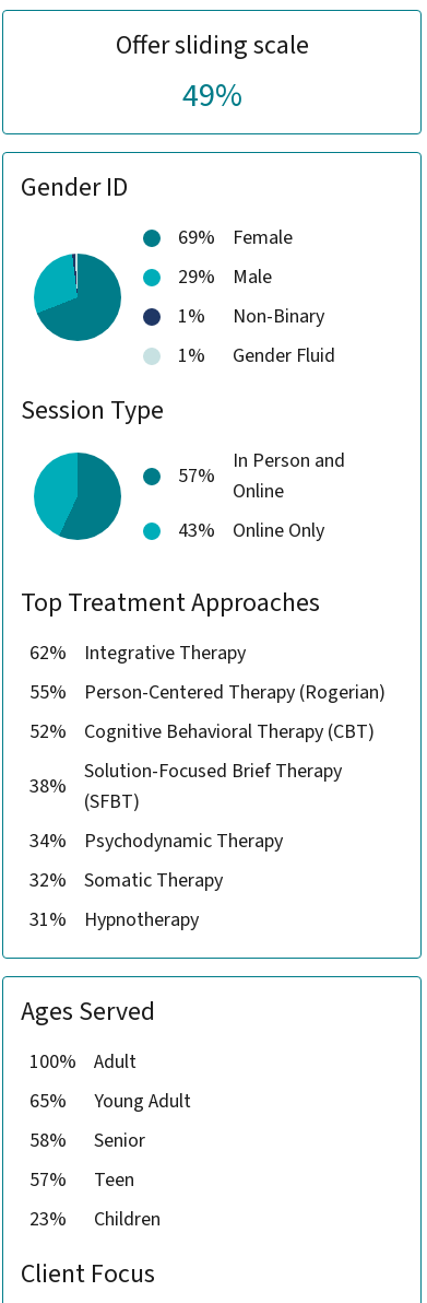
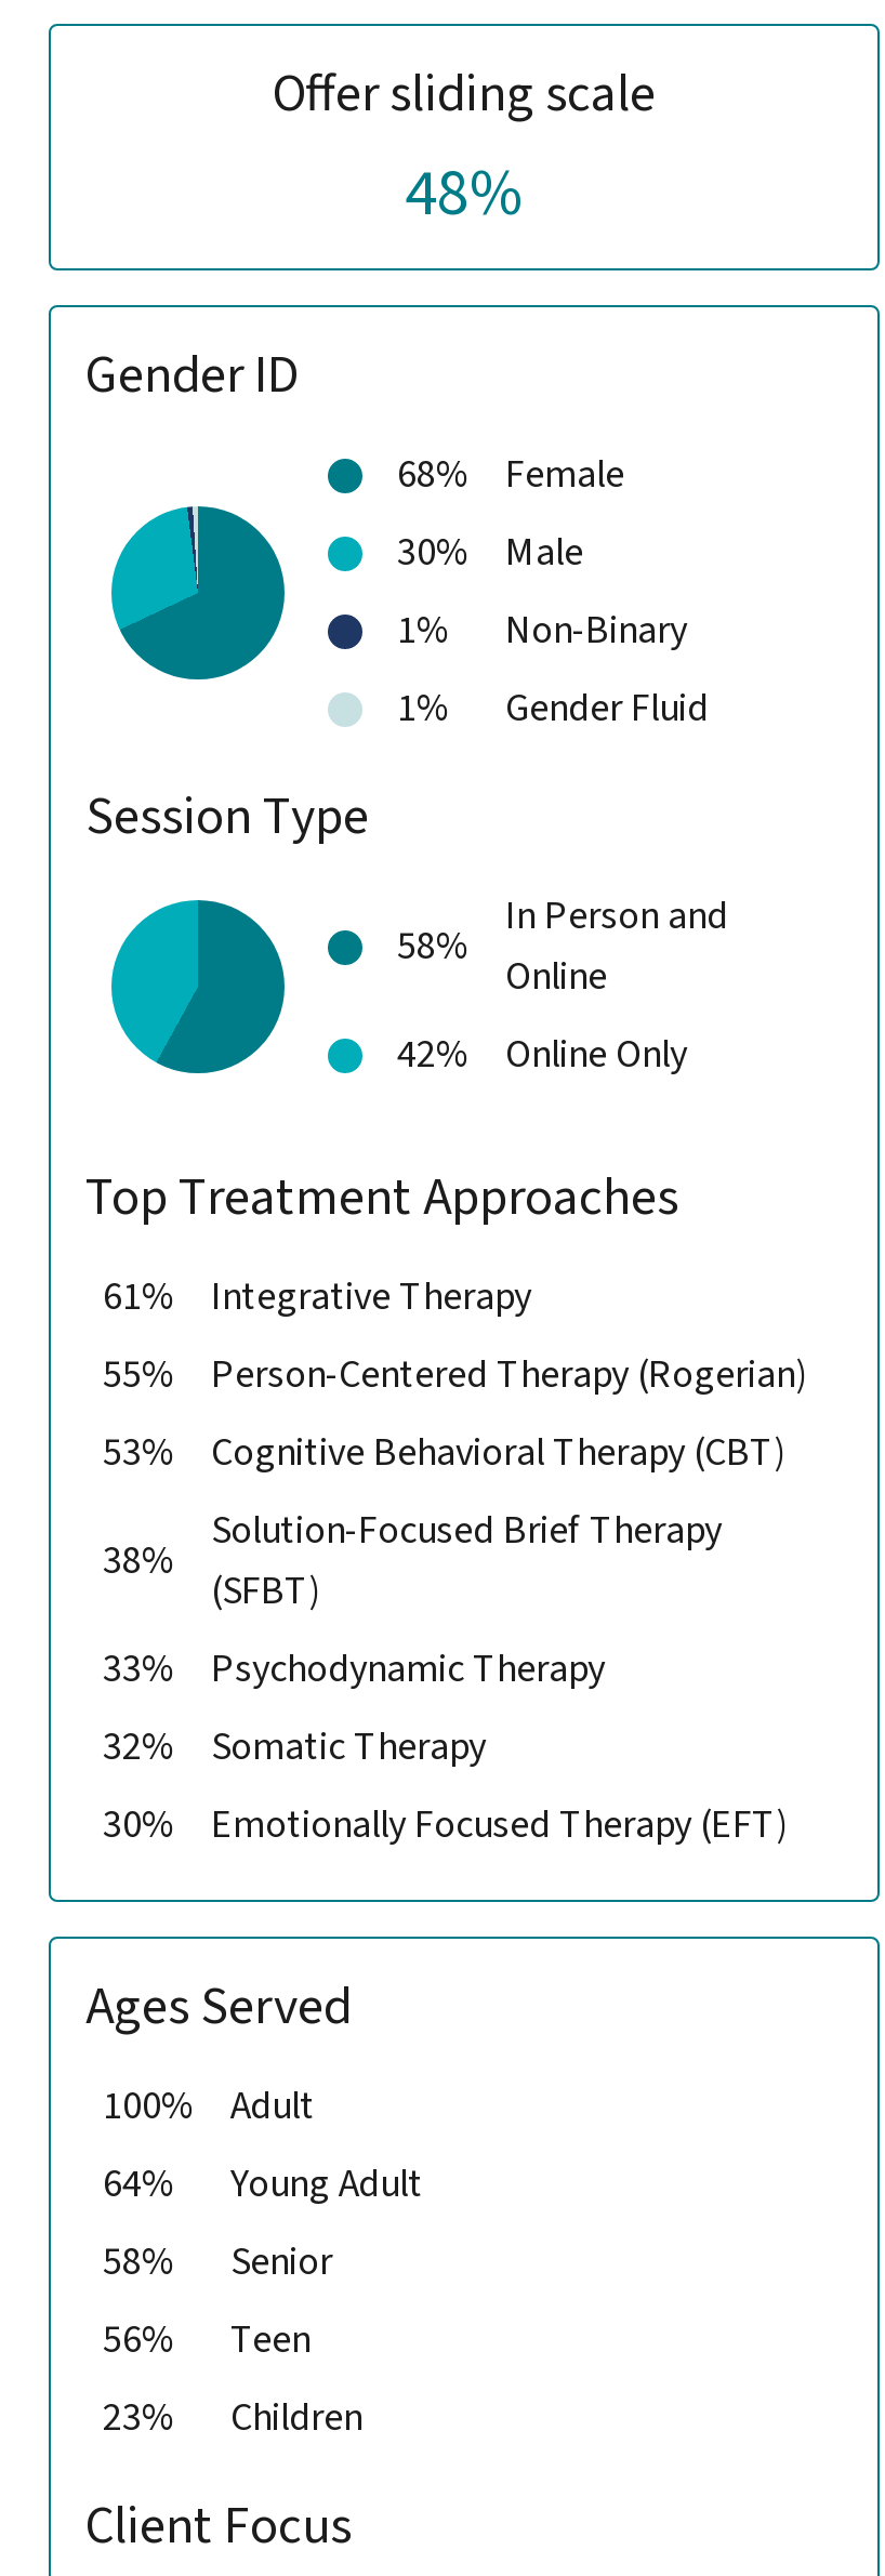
- 49%
+ 48%

- 69% Female
+ 68% Female

- 29% Male
+ 30% Male

- 57%
+ 58%

- 43% Online Only
+ 42% Online Only

- 62% Integrative Therapy
+ 61% Integrative Therapy

- 52% Cognitive Behavioral Therapy (CBT)
+ 53% Cognitive Behavioral Therapy (CBT)

- 34% Psychodynamic Therapy
+ 33% Psychodynamic Therapy

- 31%
- Hypnotherapy
+ 30%
+ Emotionally Focused Therapy (EFT)

- 65% Young Adult
+ 64% Young Adult

- 57% Teen
+ 56% Teen
